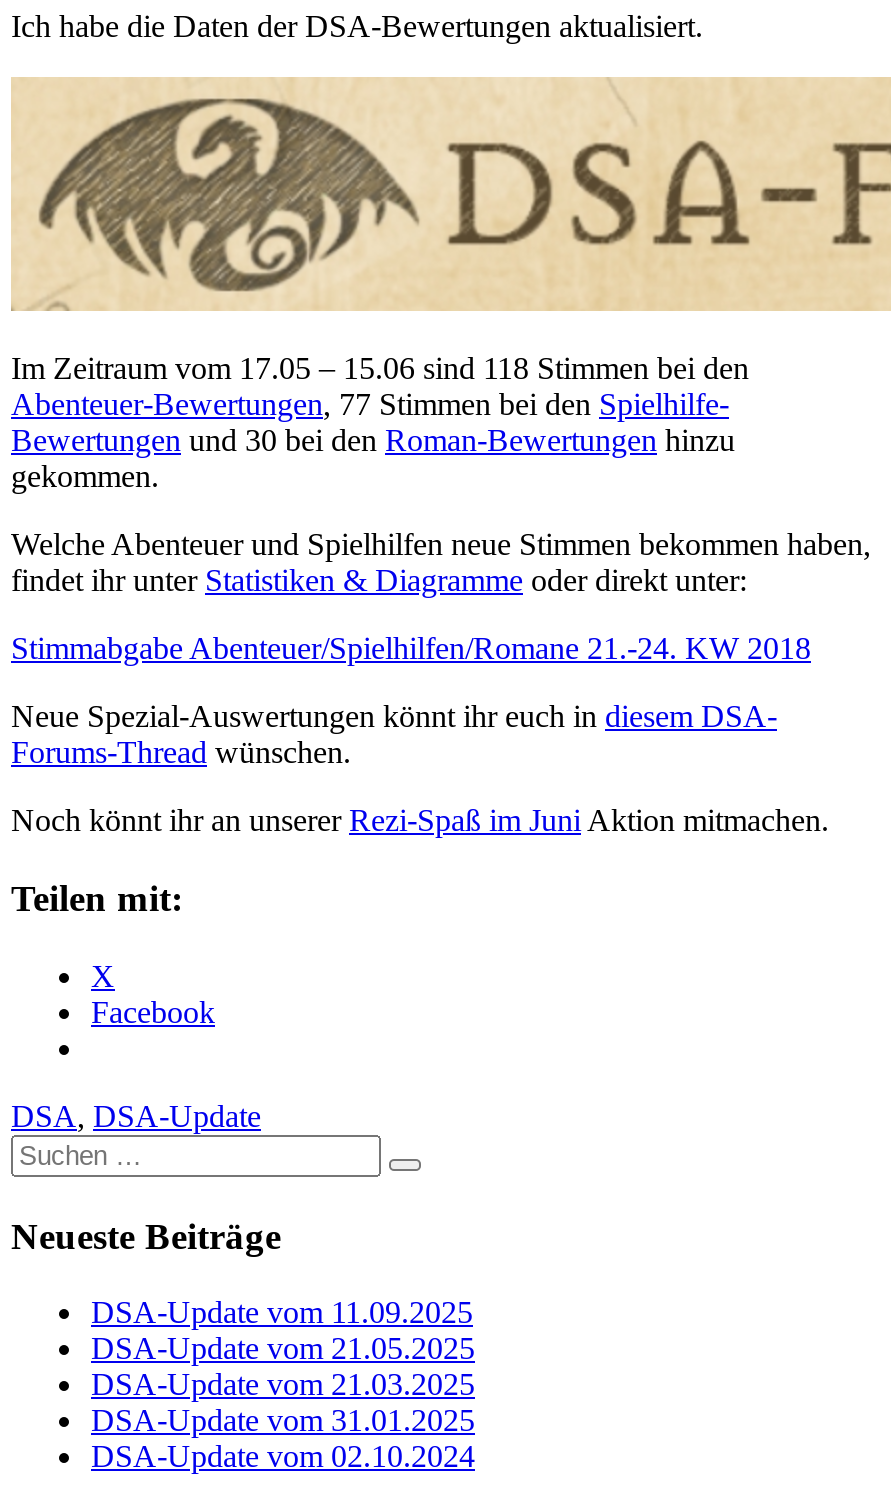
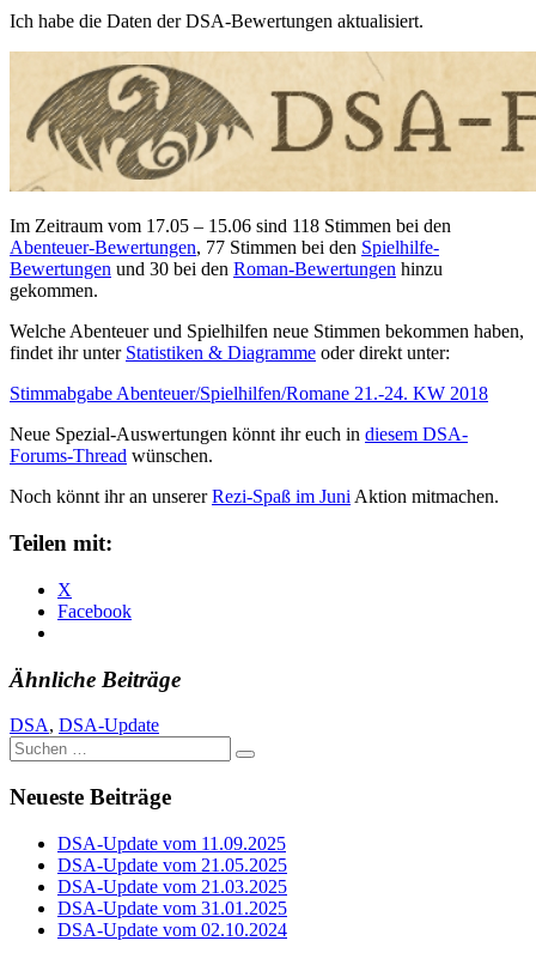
+ Ähnliche Beiträge
